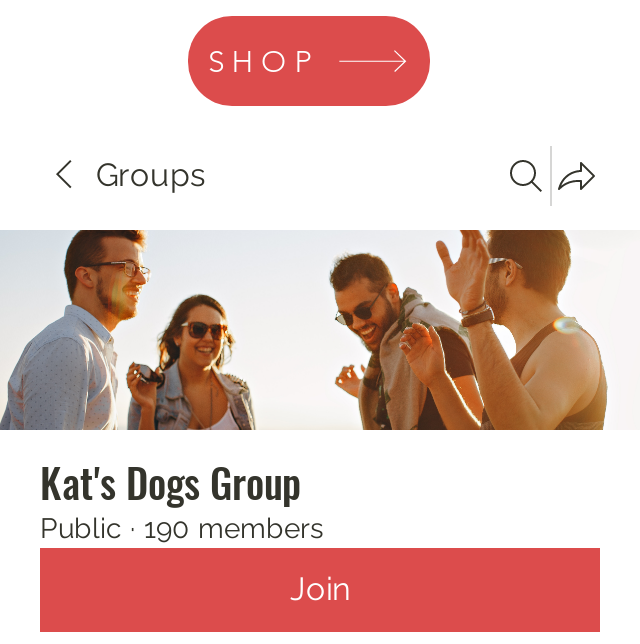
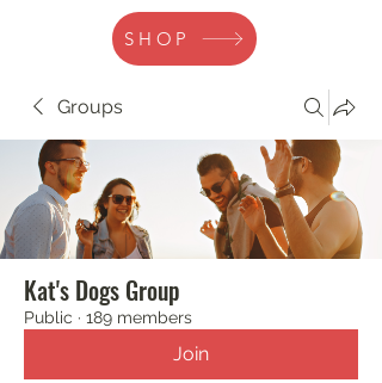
- Public · 190 members
+ Public · 189 members
